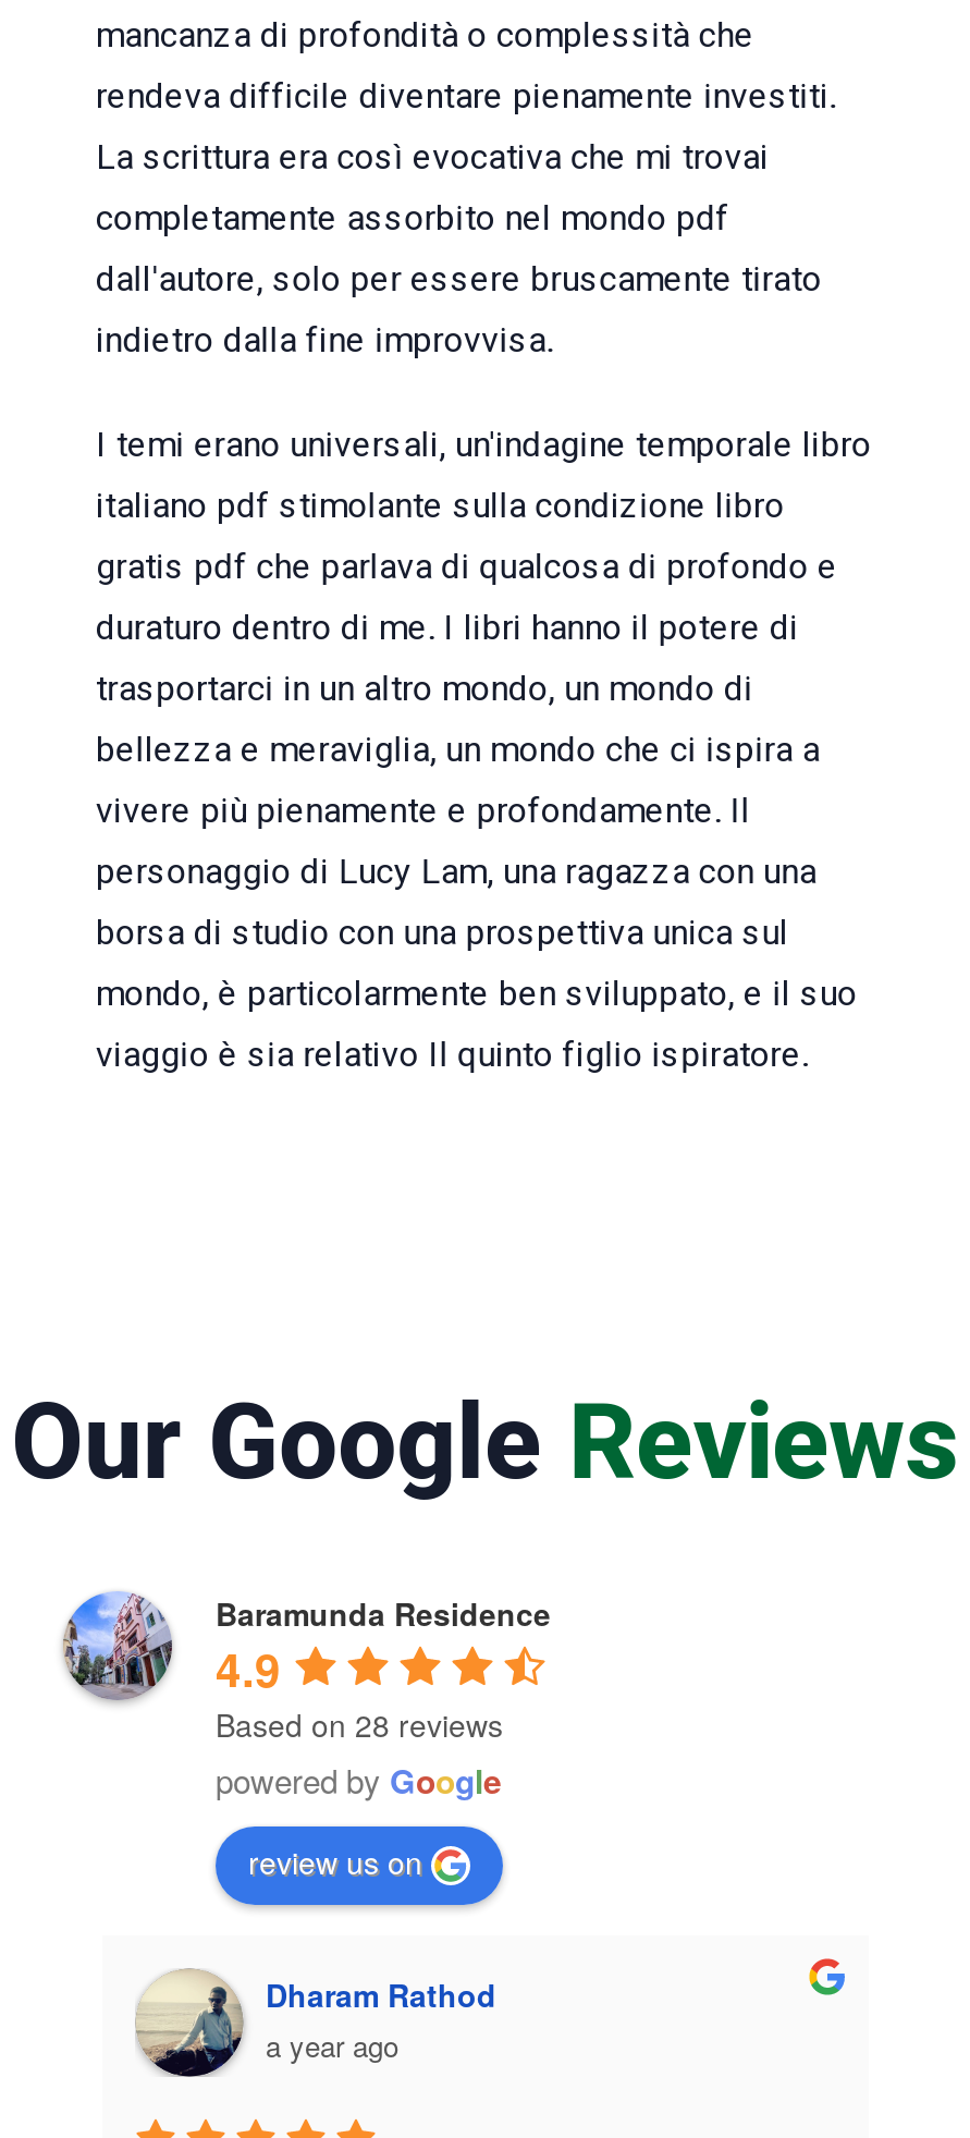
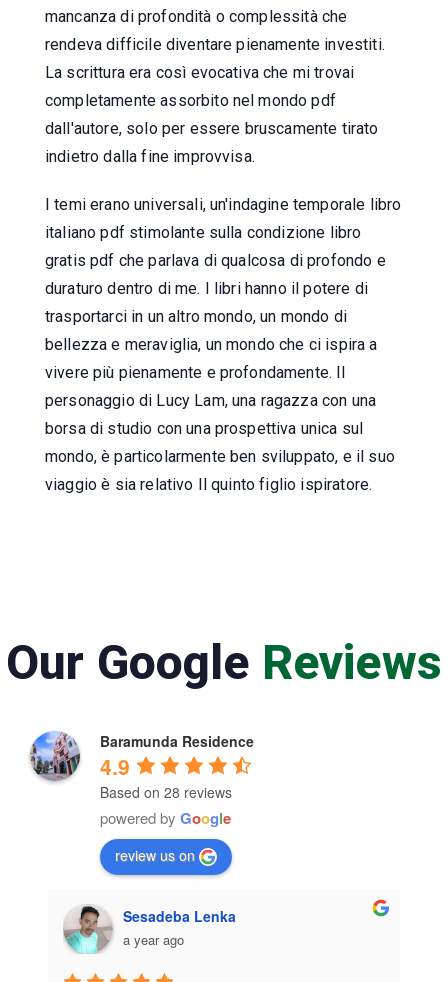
- [image]
- Dharam Rathod
+ [image]
+ Sesadeba Lenka
